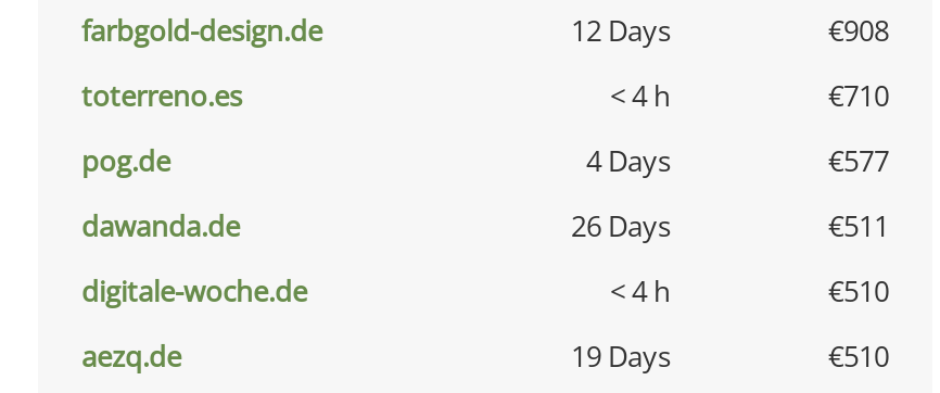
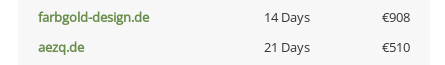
- 12 Days
+ 14 Days

- toterreno.es
- < 4 h
- €710
- pog.de
- 4 Days
- €577
- dawanda.de
- 26 Days
- €511
- digitale-woche.de
- < 4 h
- €510

- 19 Days
+ 21 Days
